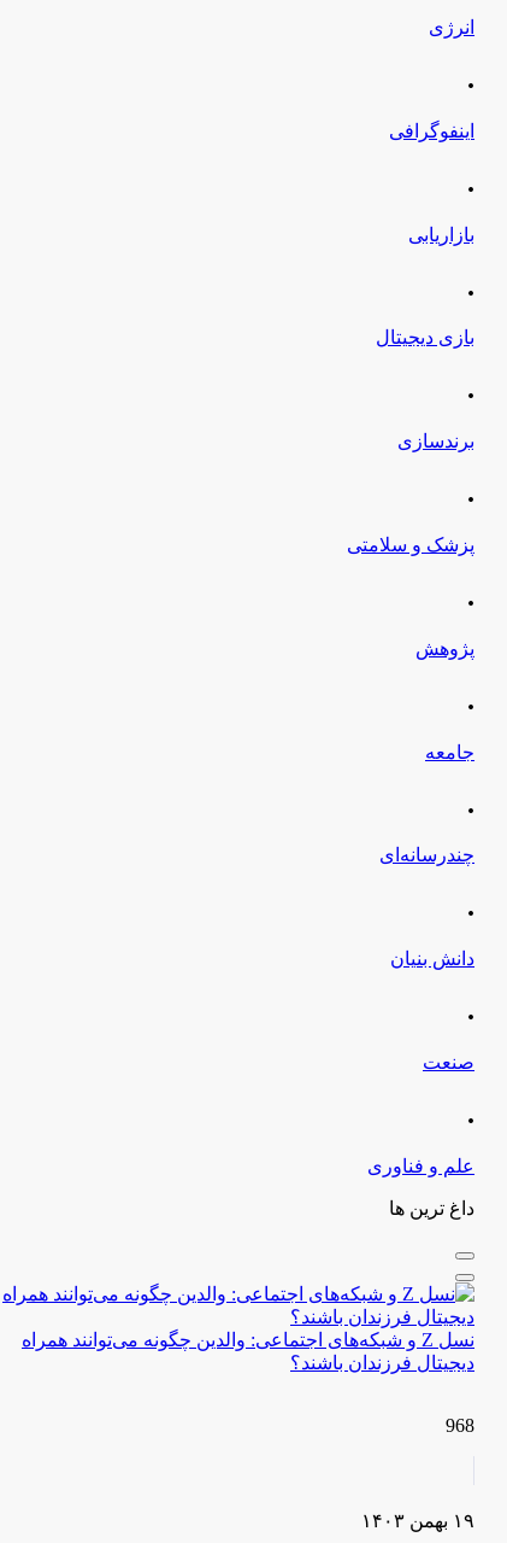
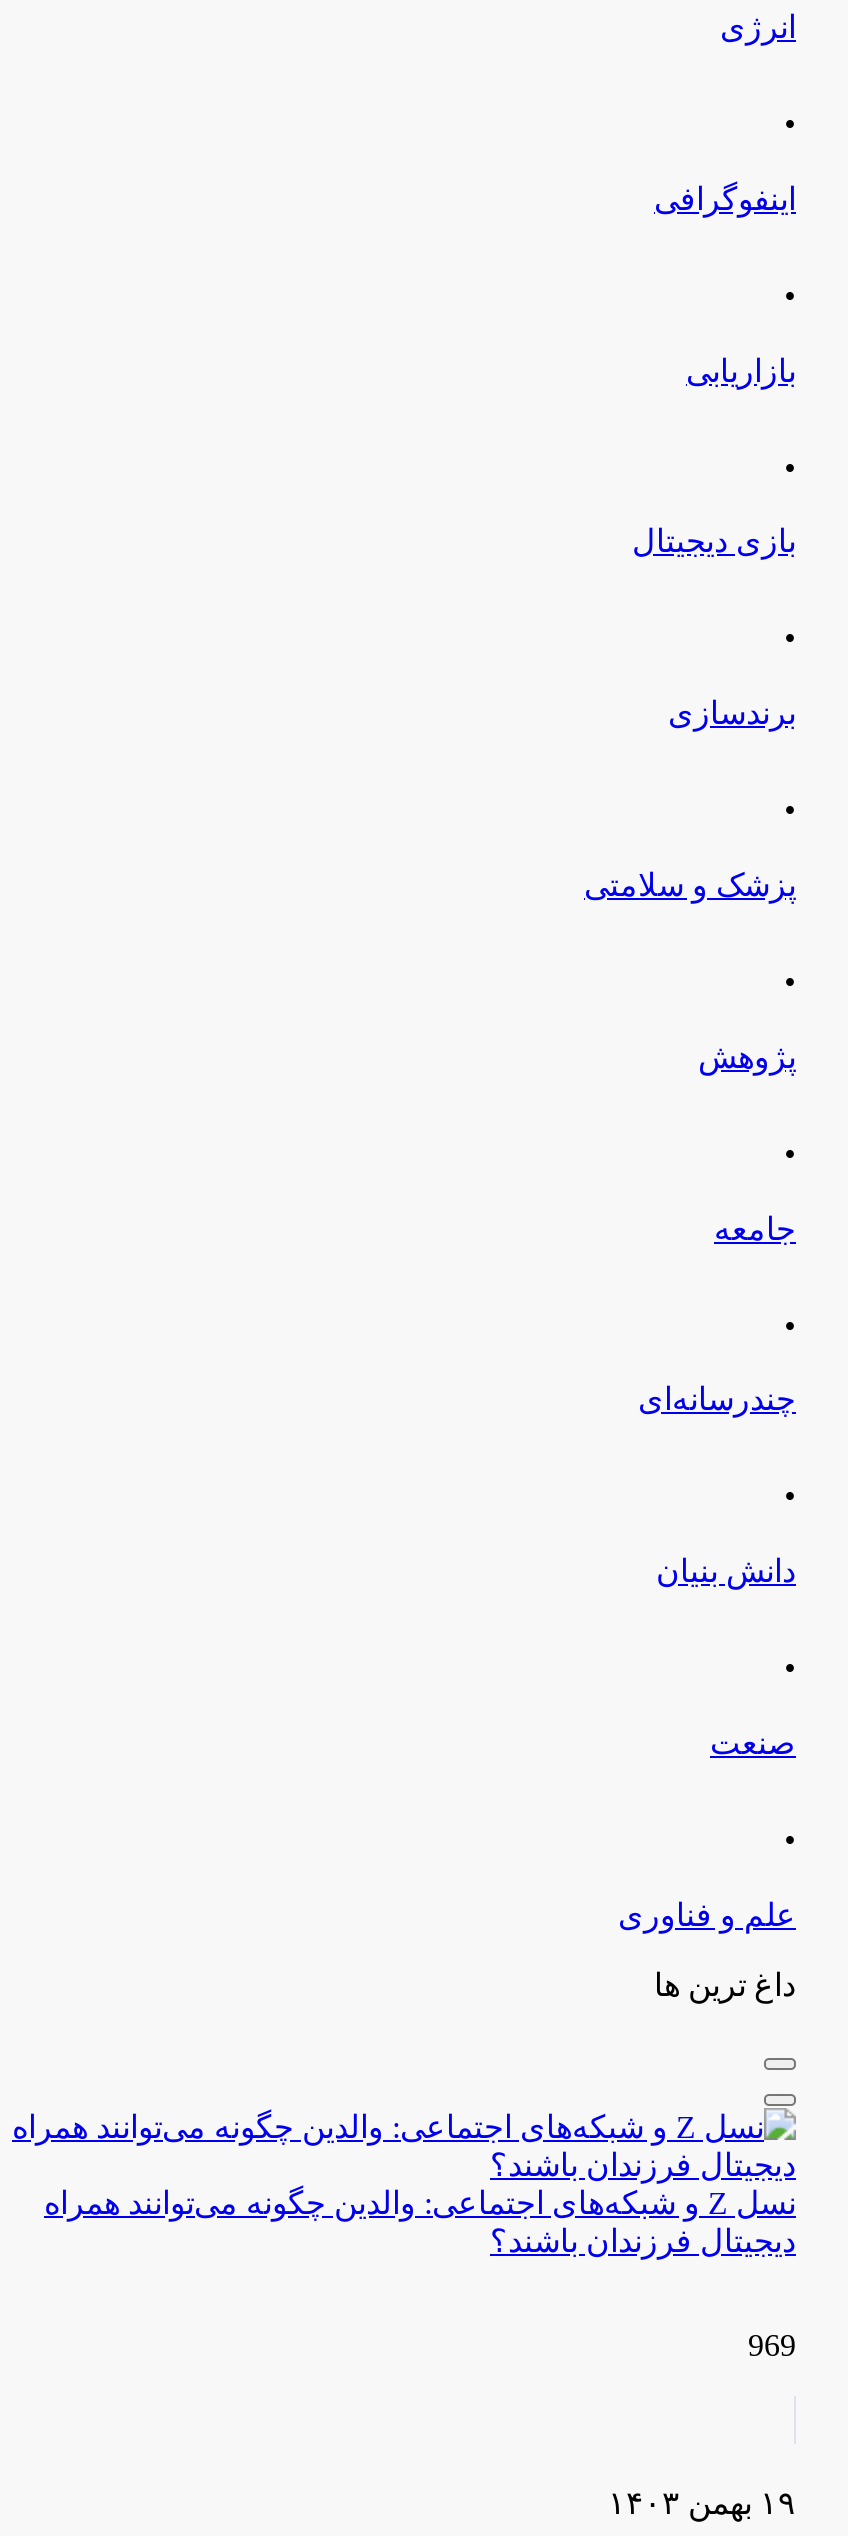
- 968
+ 969
